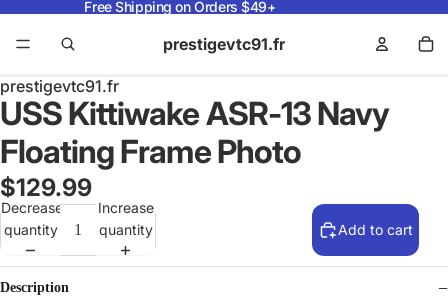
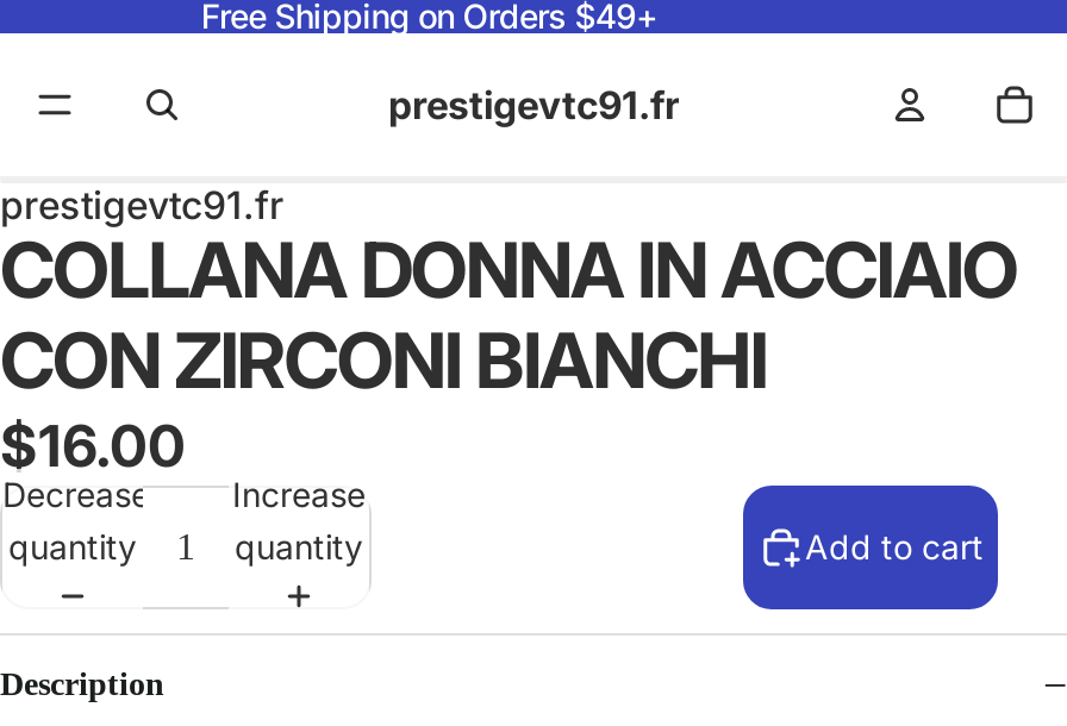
- USS Kittiwake ASR-13 Navy
- Floating Frame Photo
- $129.99
+ COLLANA DONNA IN ACCIAIO
+ CON ZIRCONI BIANCHI
+ $16.00
